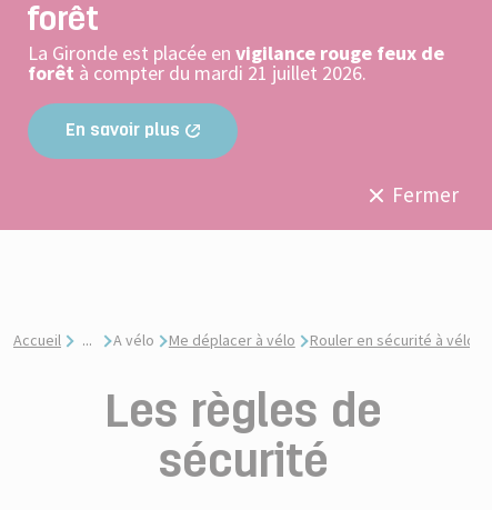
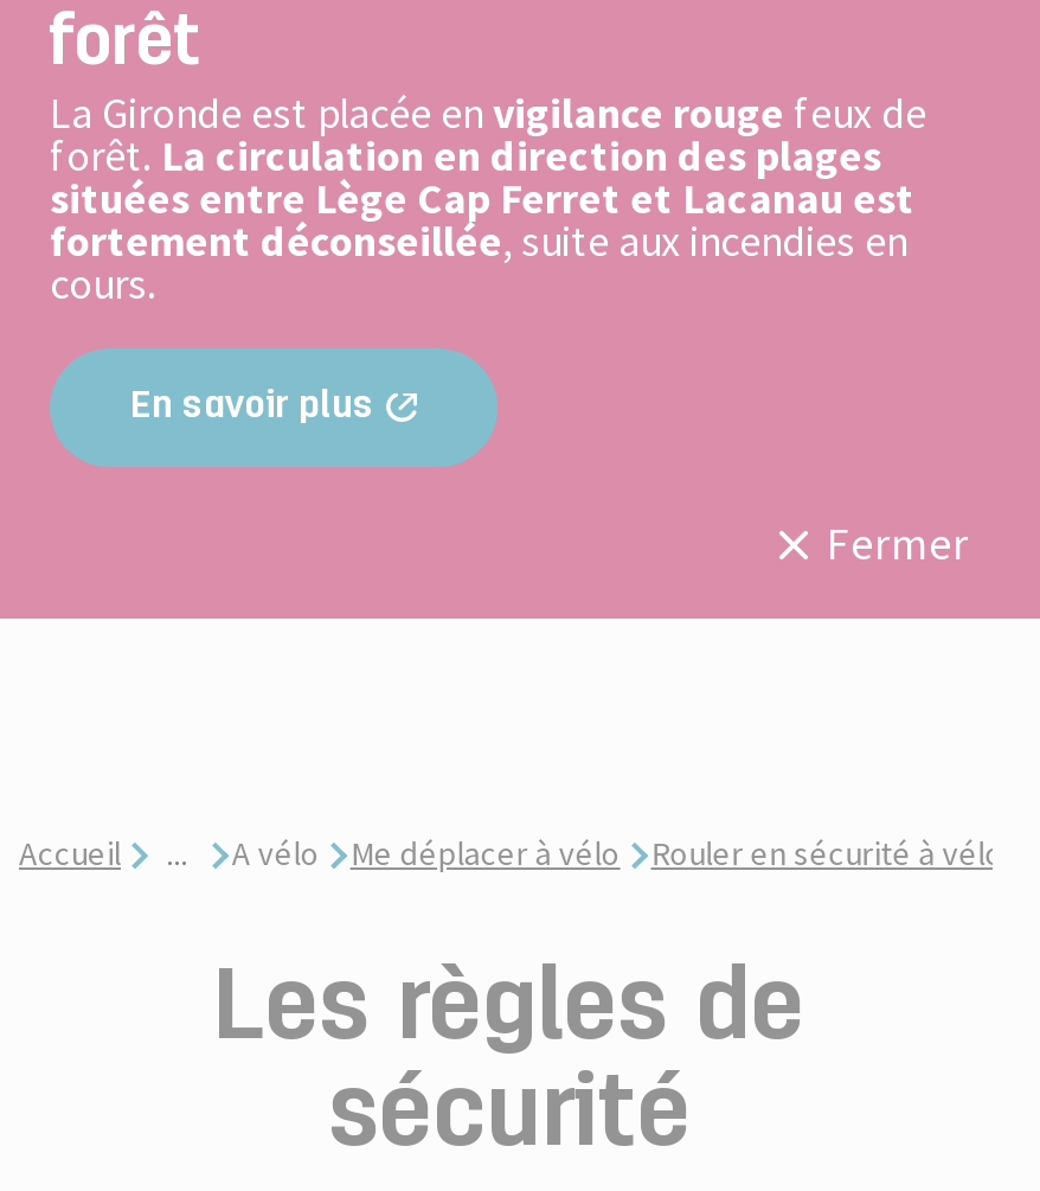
- forêt à compter du mardi 21 juillet 2026.
+ forêt.La circulation en direction des plages
+ situées entre Lège Cap Ferret et Lacanau est
+ fortement déconseillée, suite aux incendies en
+ cours.
